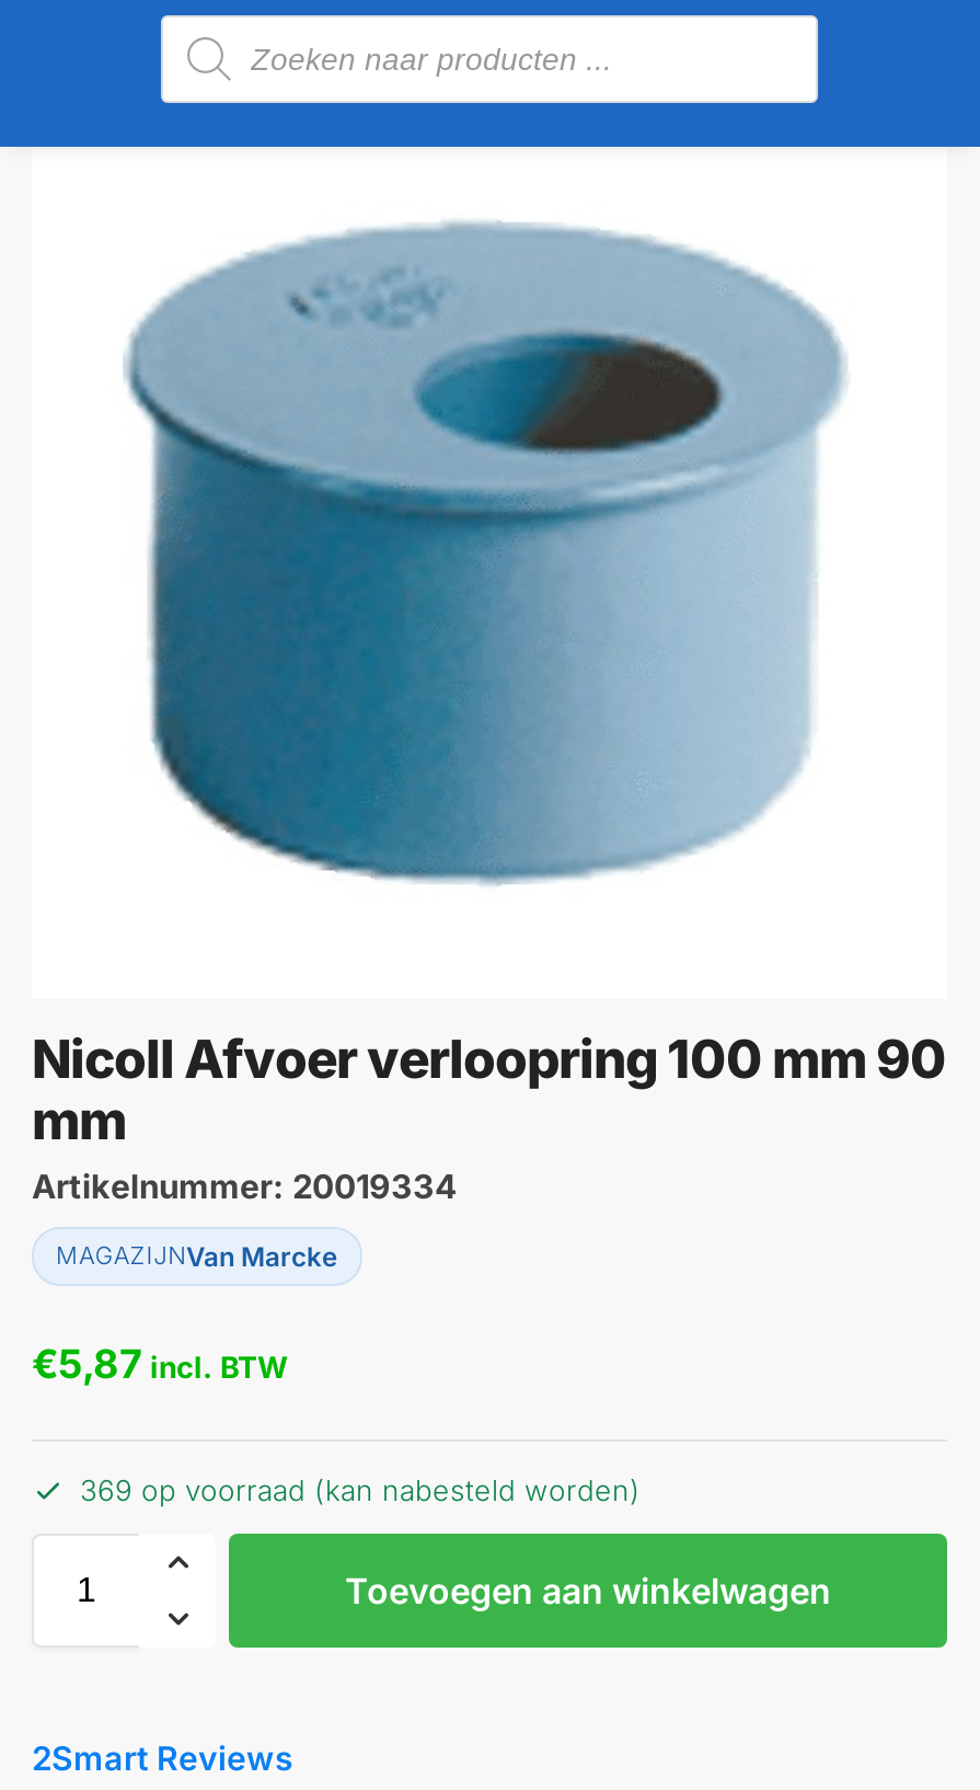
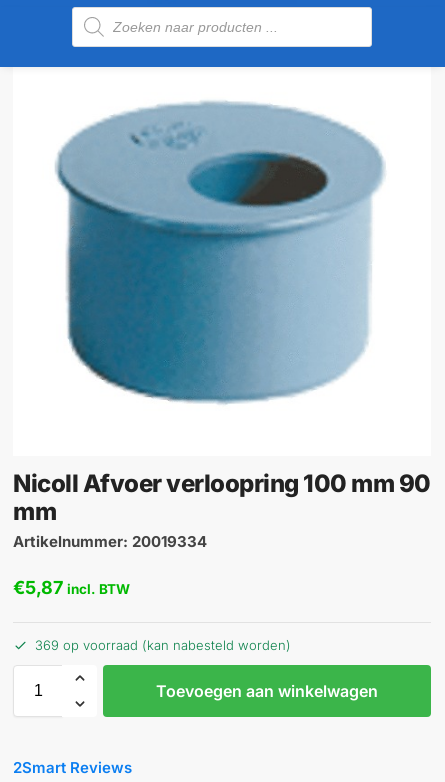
- MAGAZIJNVan Marcke
